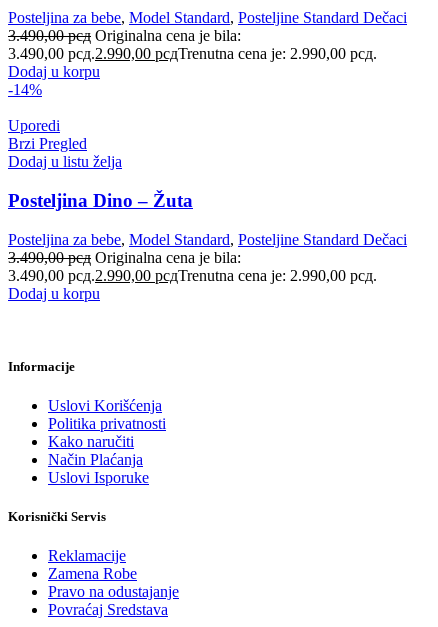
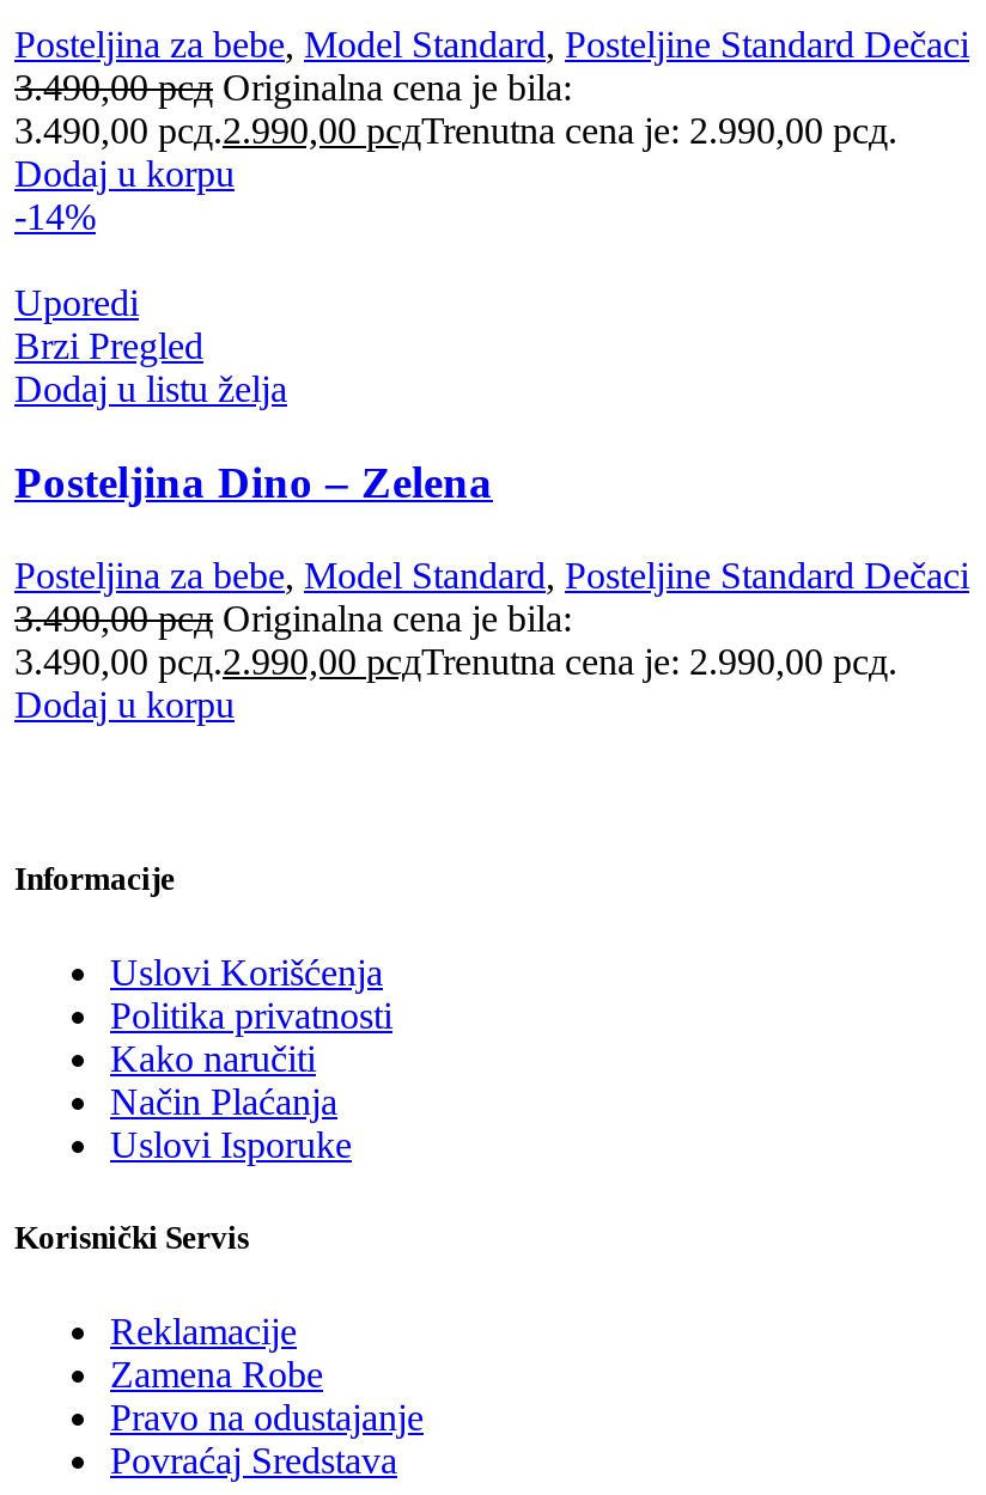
- Posteljina Dino – Žuta
+ Posteljina Dino – Zelena
